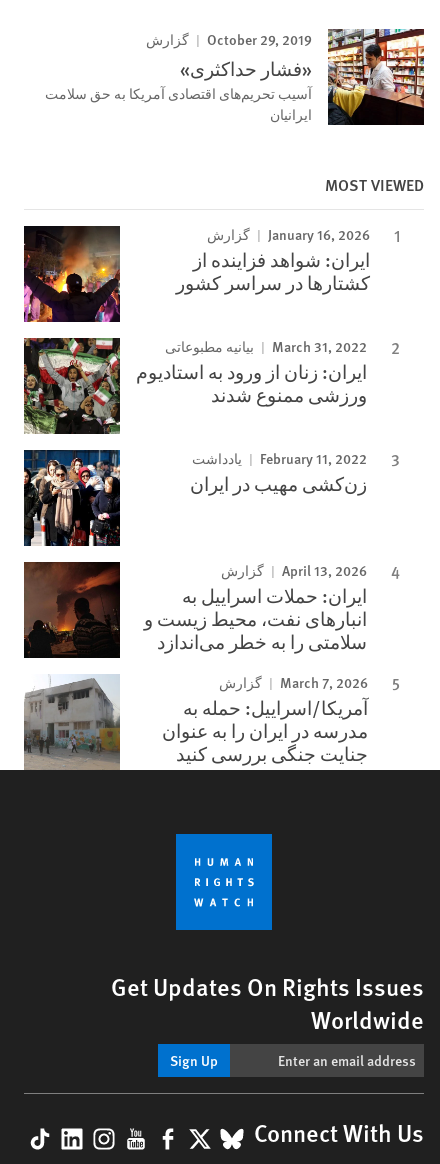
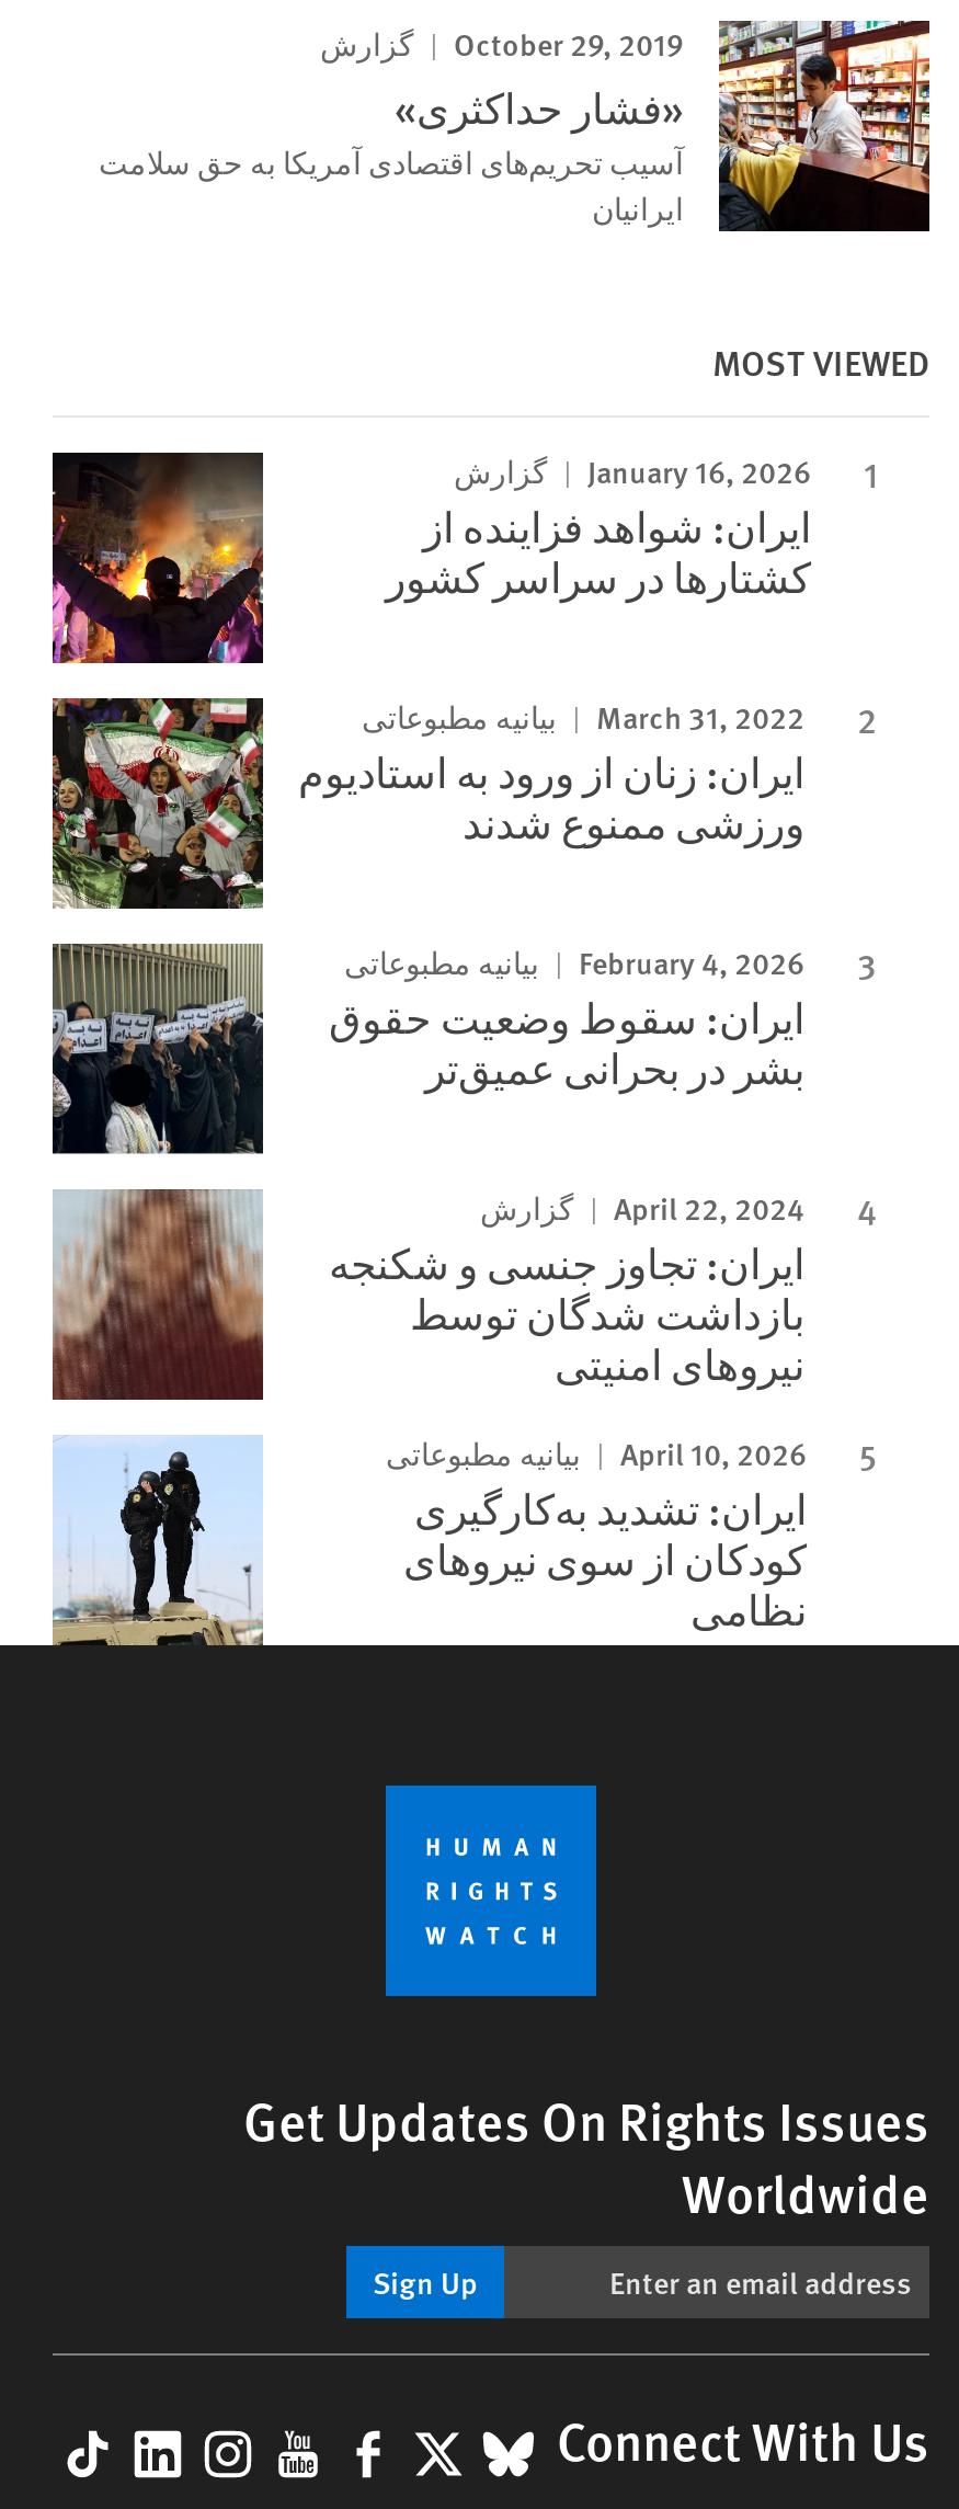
- [image]
+ [image]

- February 11, 2022
- یادداشت
- زن‌کشی مهیب در ایران
+ February 4, 2026
+ بیانیه مطبوعاتی
+ ایران: سقوط وضعیت حقوق
+ بشر در بحرانی عمیق‌تر

- [image]
- ایران: حملات اسراییل به
- انبارهای نفت، محیط زیست و
- سلامتی را به خطر می‌اندازد
+ [image]
+ ایران: تجاوز جنسی و شکنجه
+ بازداشت شدگان توسط
+ نیروهای امنیتی

- April 13, 2026 گزارش
+ April 22, 2024 گزارش

- [image]
+ [image]

- March 7, 2026
- گزارش
- آمریکا/اسراییل: حمله به
- مدرسه در ایران را به عنوان
- جنایت جنگی بررسی کنید
+ April 10, 2026
+ بیانیه مطبوعاتی
+ ایران: تشدید به‌کارگیری
+ کودکان از سوی نیروهای
+ نظامی
